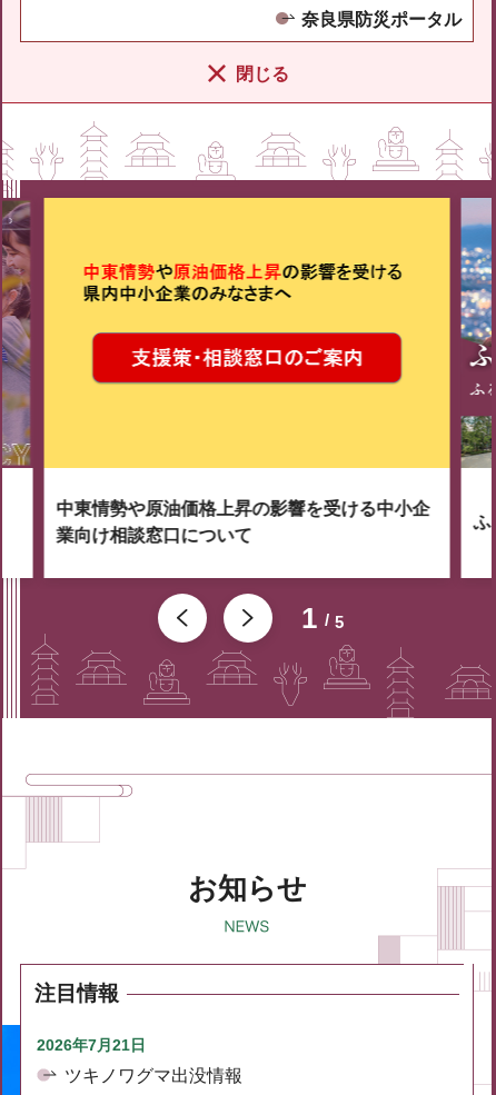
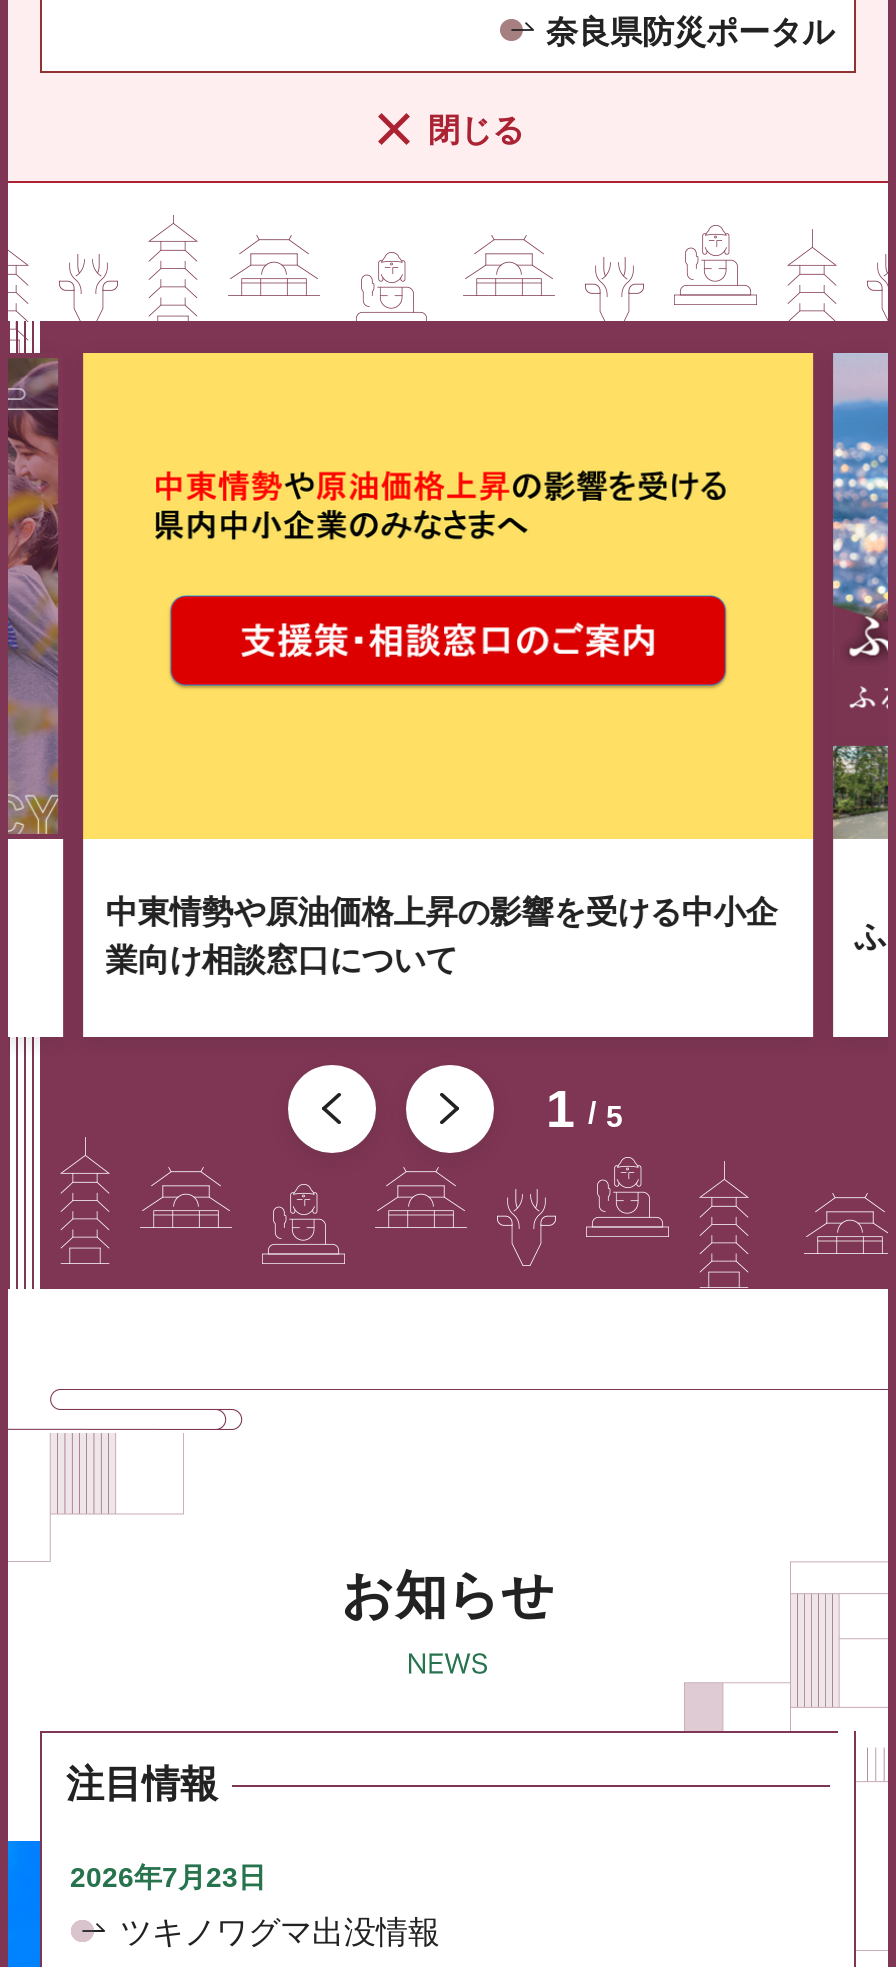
- 2026年7月21日
+ 2026年7月23日
